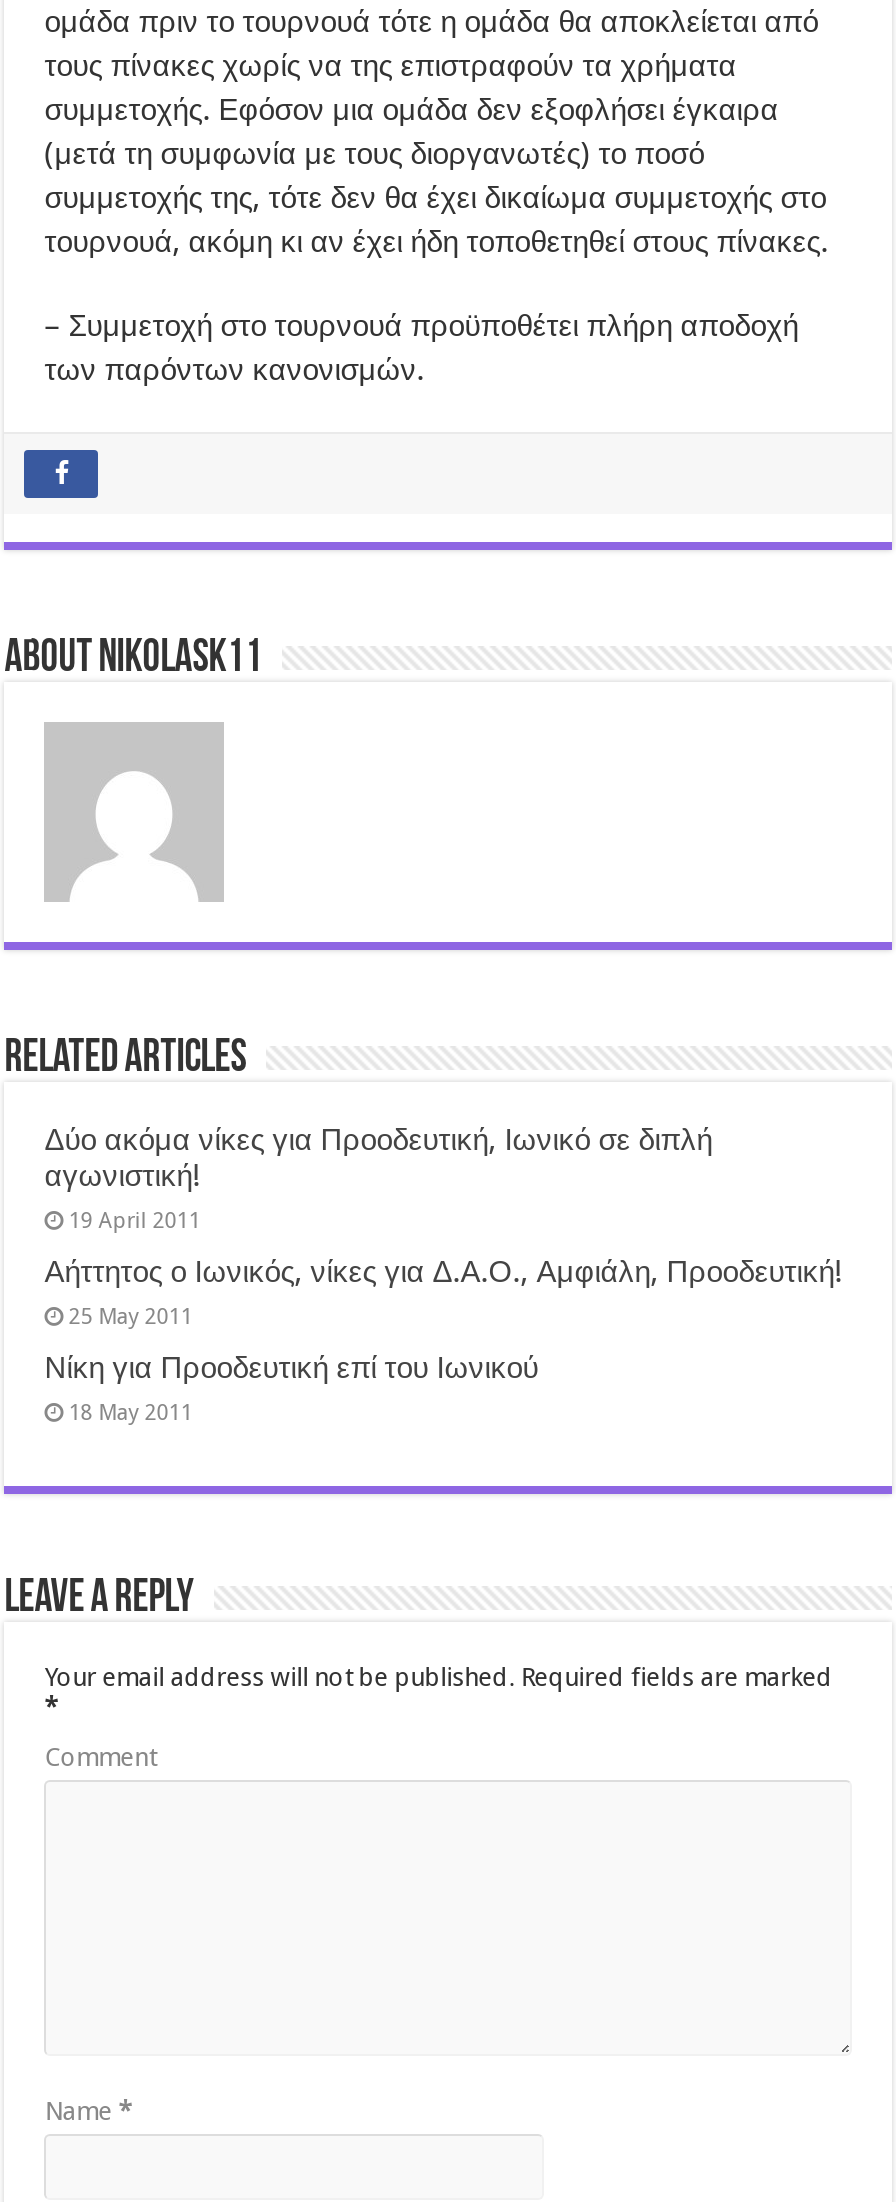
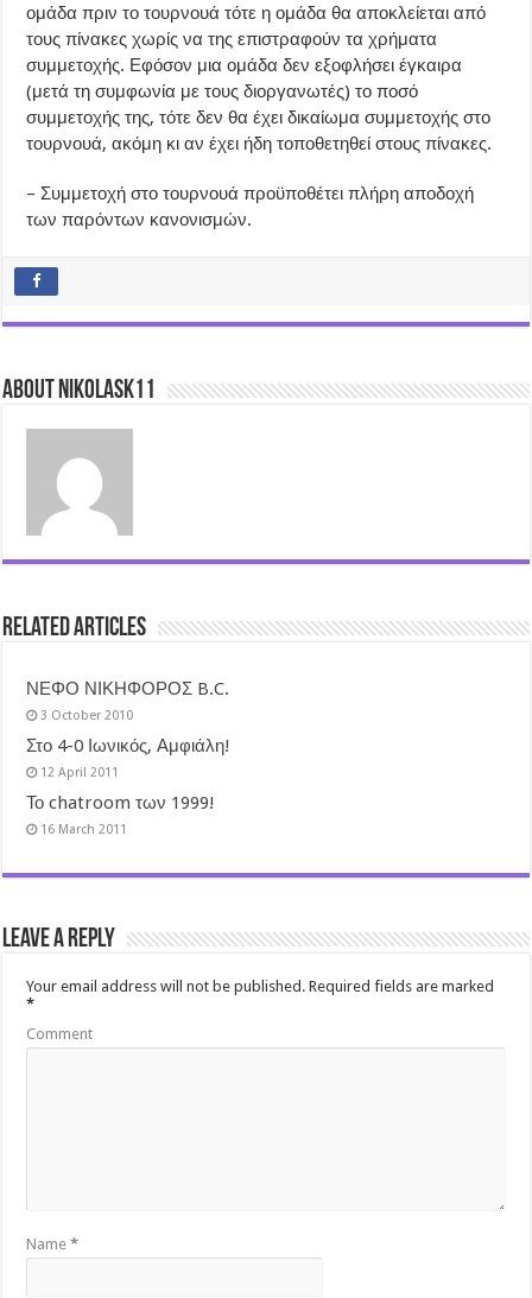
- Δύο ακόμα νίκες για Προοδευτική, Ιωνικό σε διπλή
- αγωνιστική!
- 19 April 2011
+ ΝΕΦΟ ΝΙΚΗΦΟΡΟΣ B.C.
+ 3 October 2010

- Αήττητος ο Ιωνικός, νίκες για Δ.Α.Ο., Αμφιάλη, Προοδευτική!
- 25 May 2011
+ Στο 4-0 Ιωνικός, Αμφιάλη!
+ 12 April 2011

- Νίκη για Προοδευτική επί του Ιωνικού
- 18 May 2011
+ Το chatroom των 1999!
+ 16 March 2011
